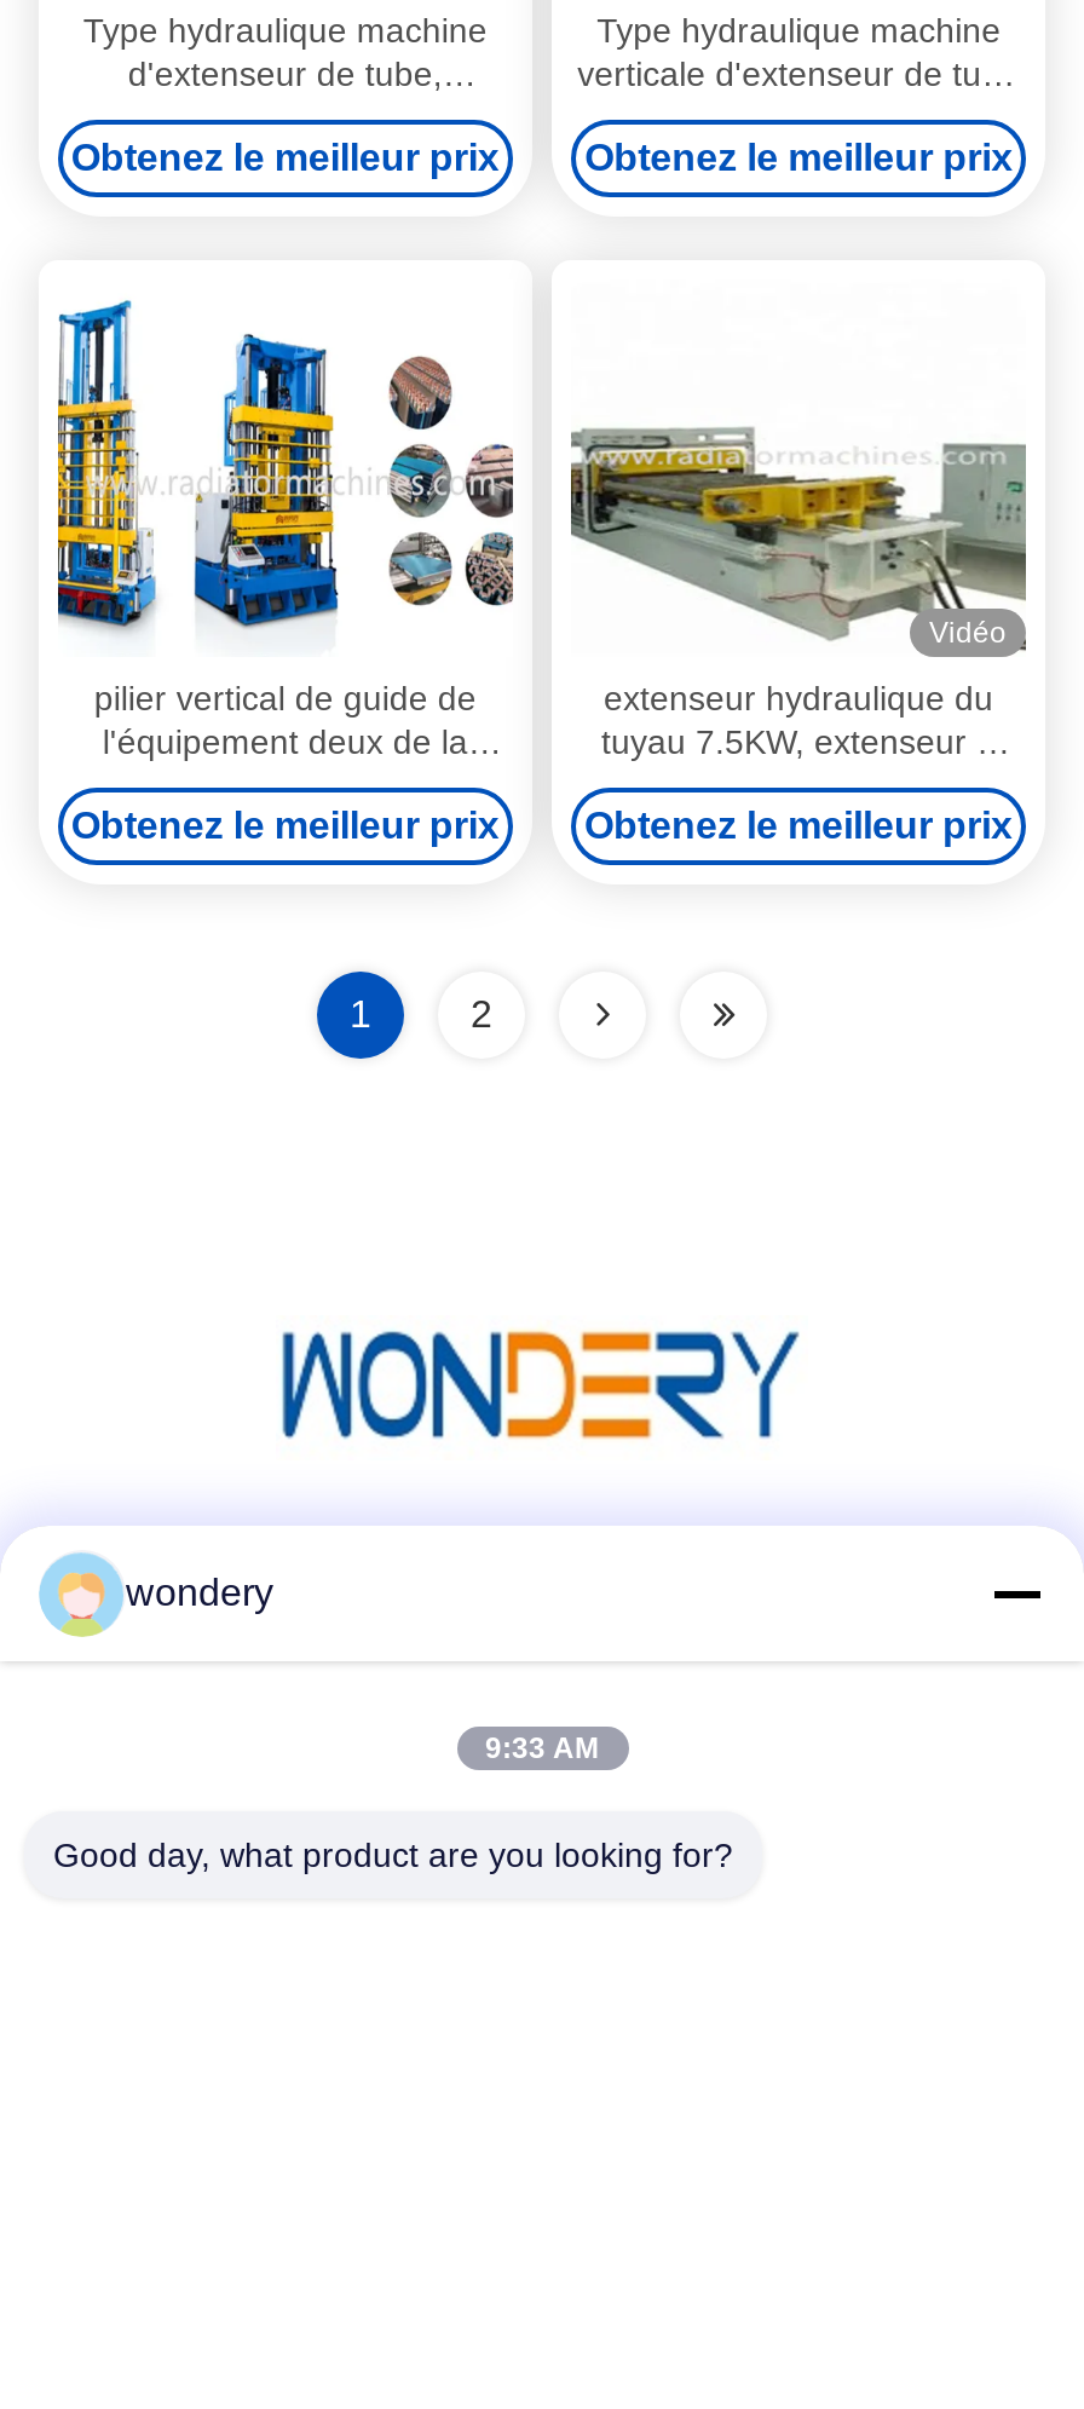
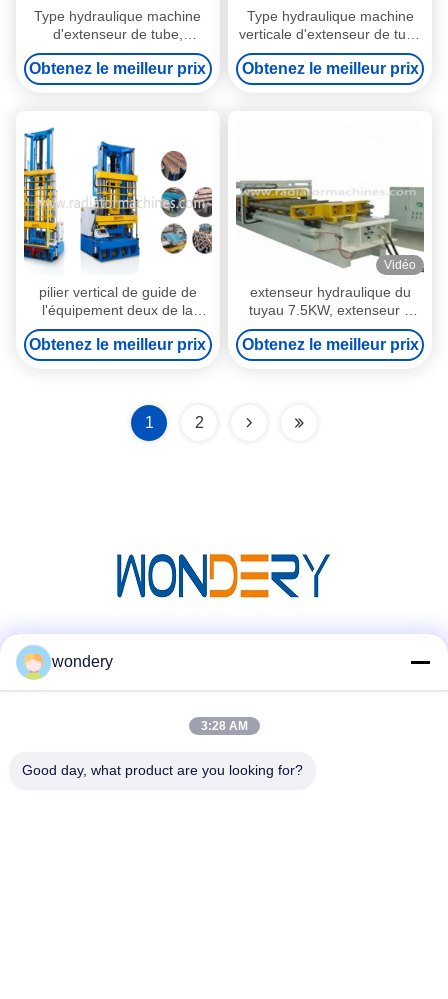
- 9:33 AM
+ 3:28 AM
